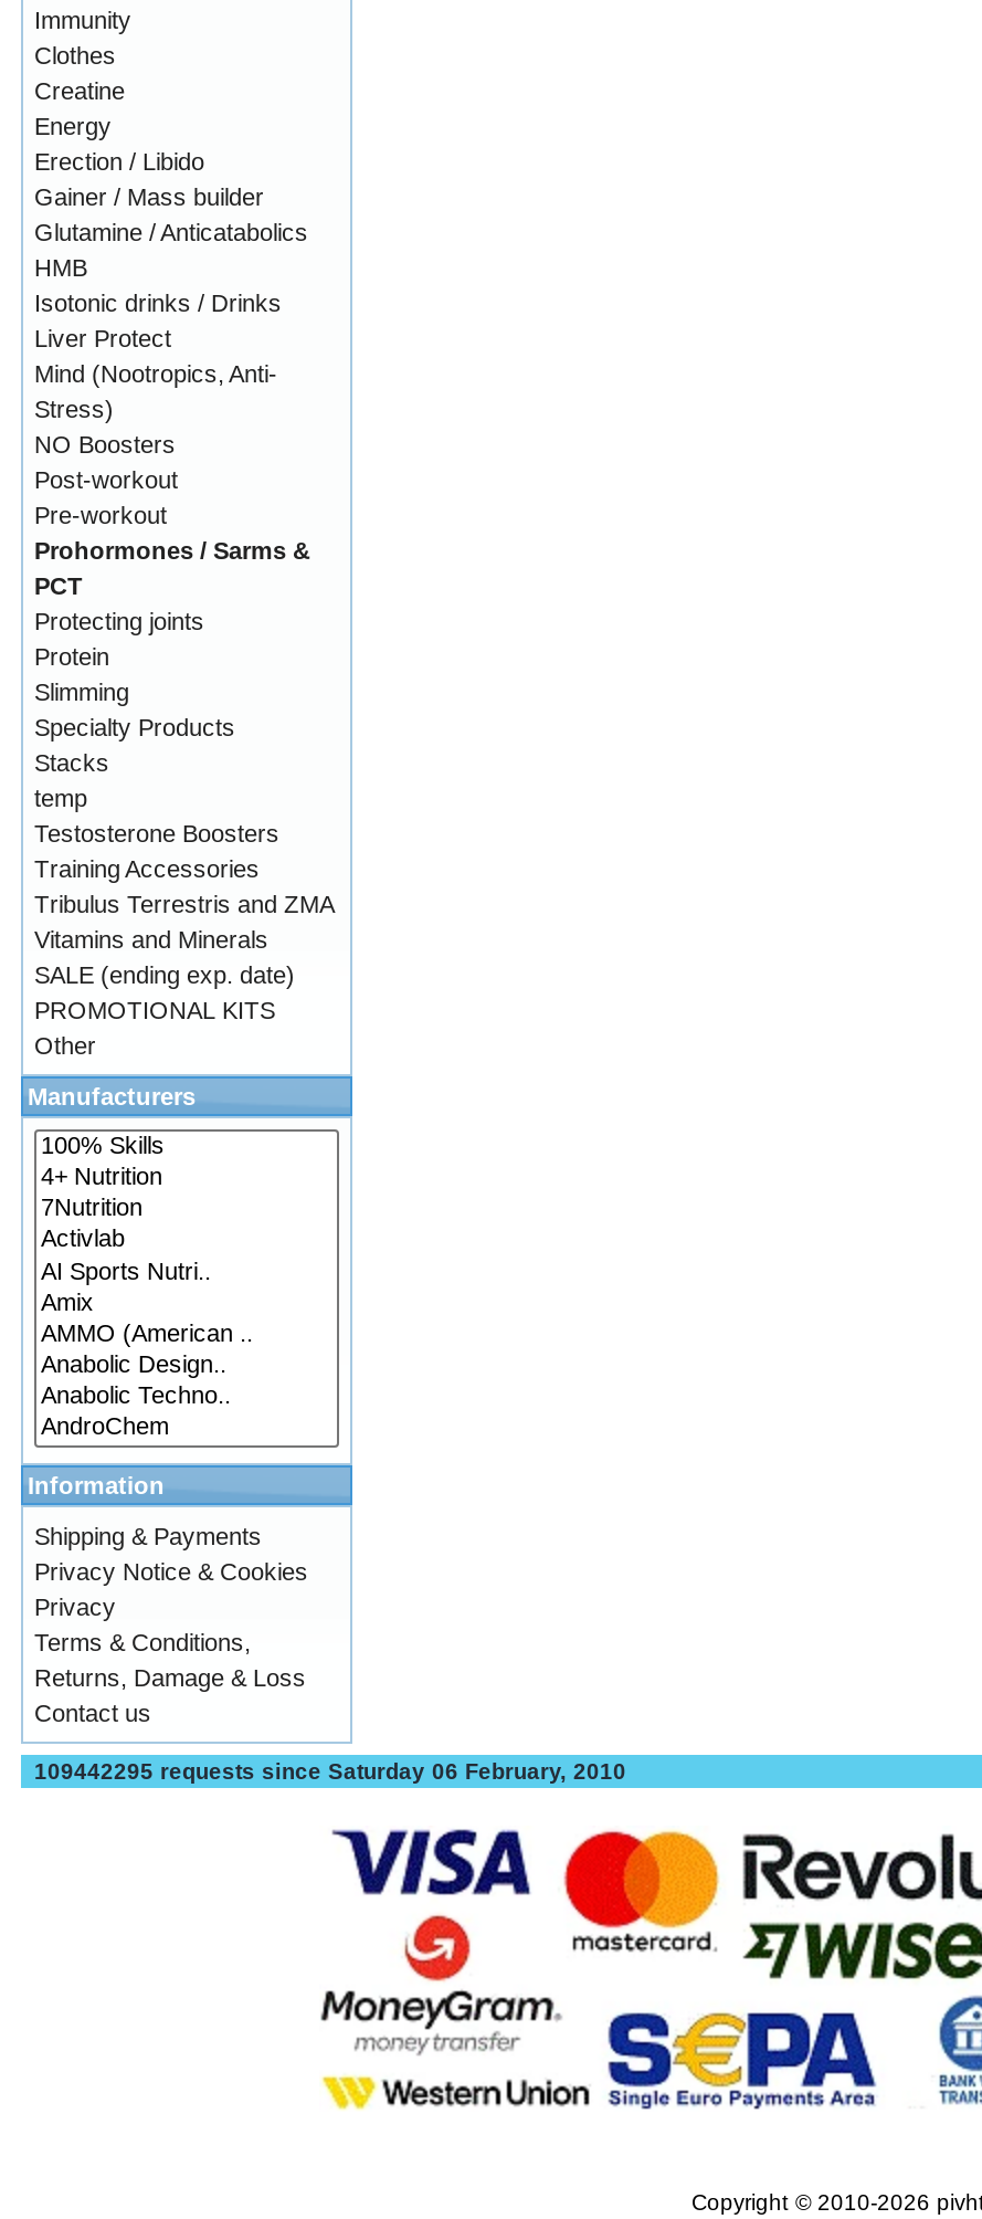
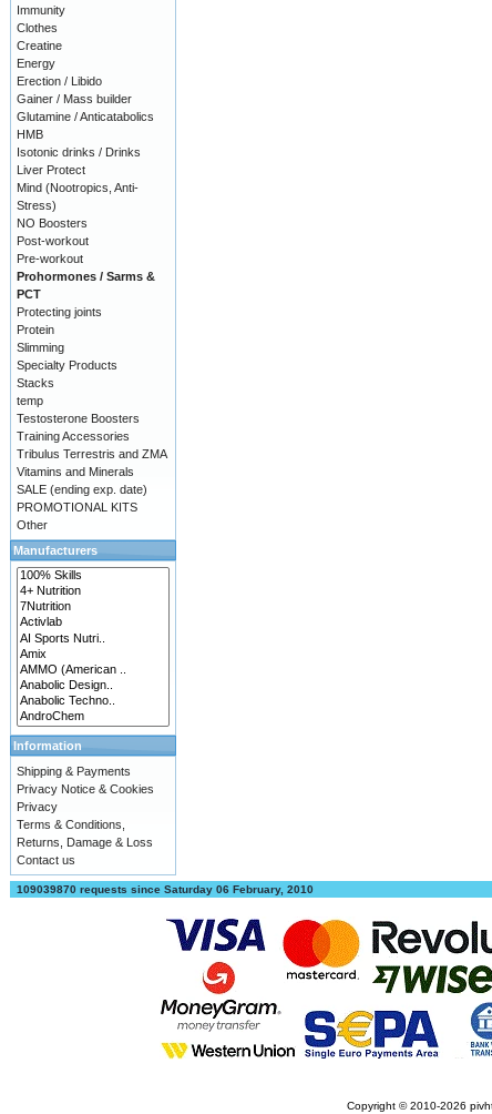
- 109442295 requests since Saturday 06 February, 2010
+ 109039870 requests since Saturday 06 February, 2010
